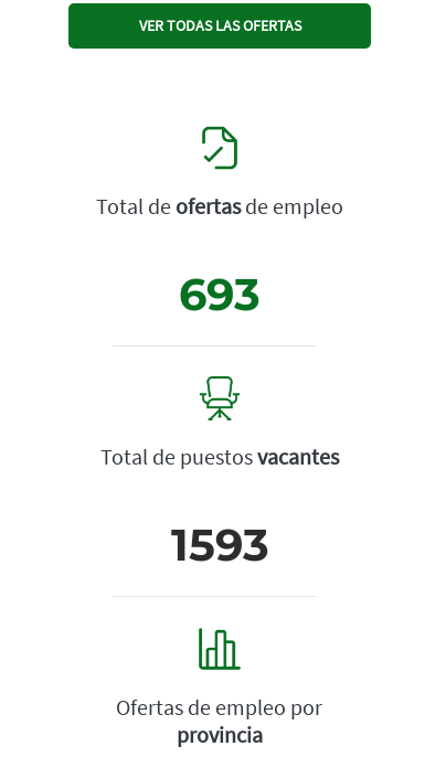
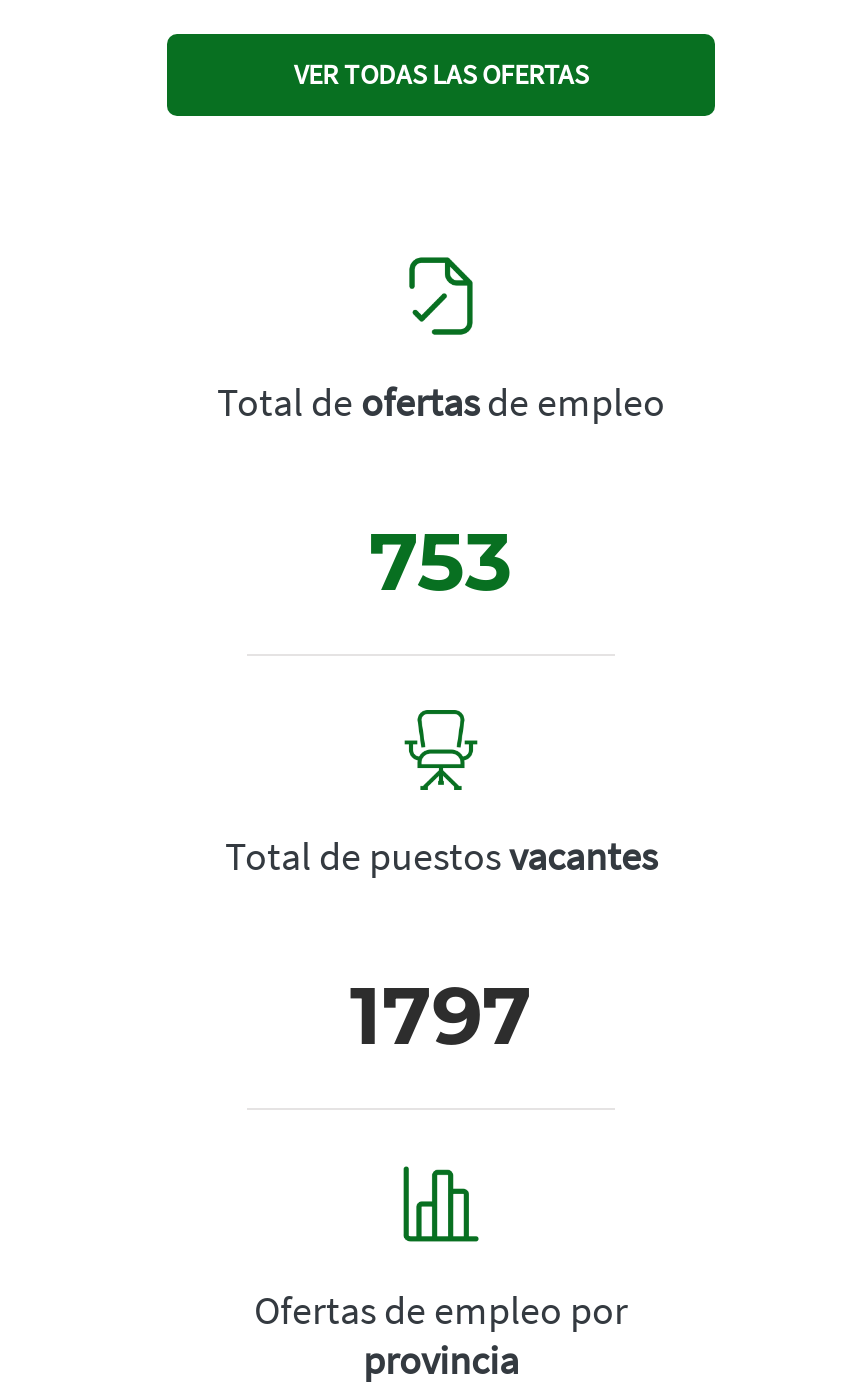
- 693
+ 753

- 1593
+ 1797
